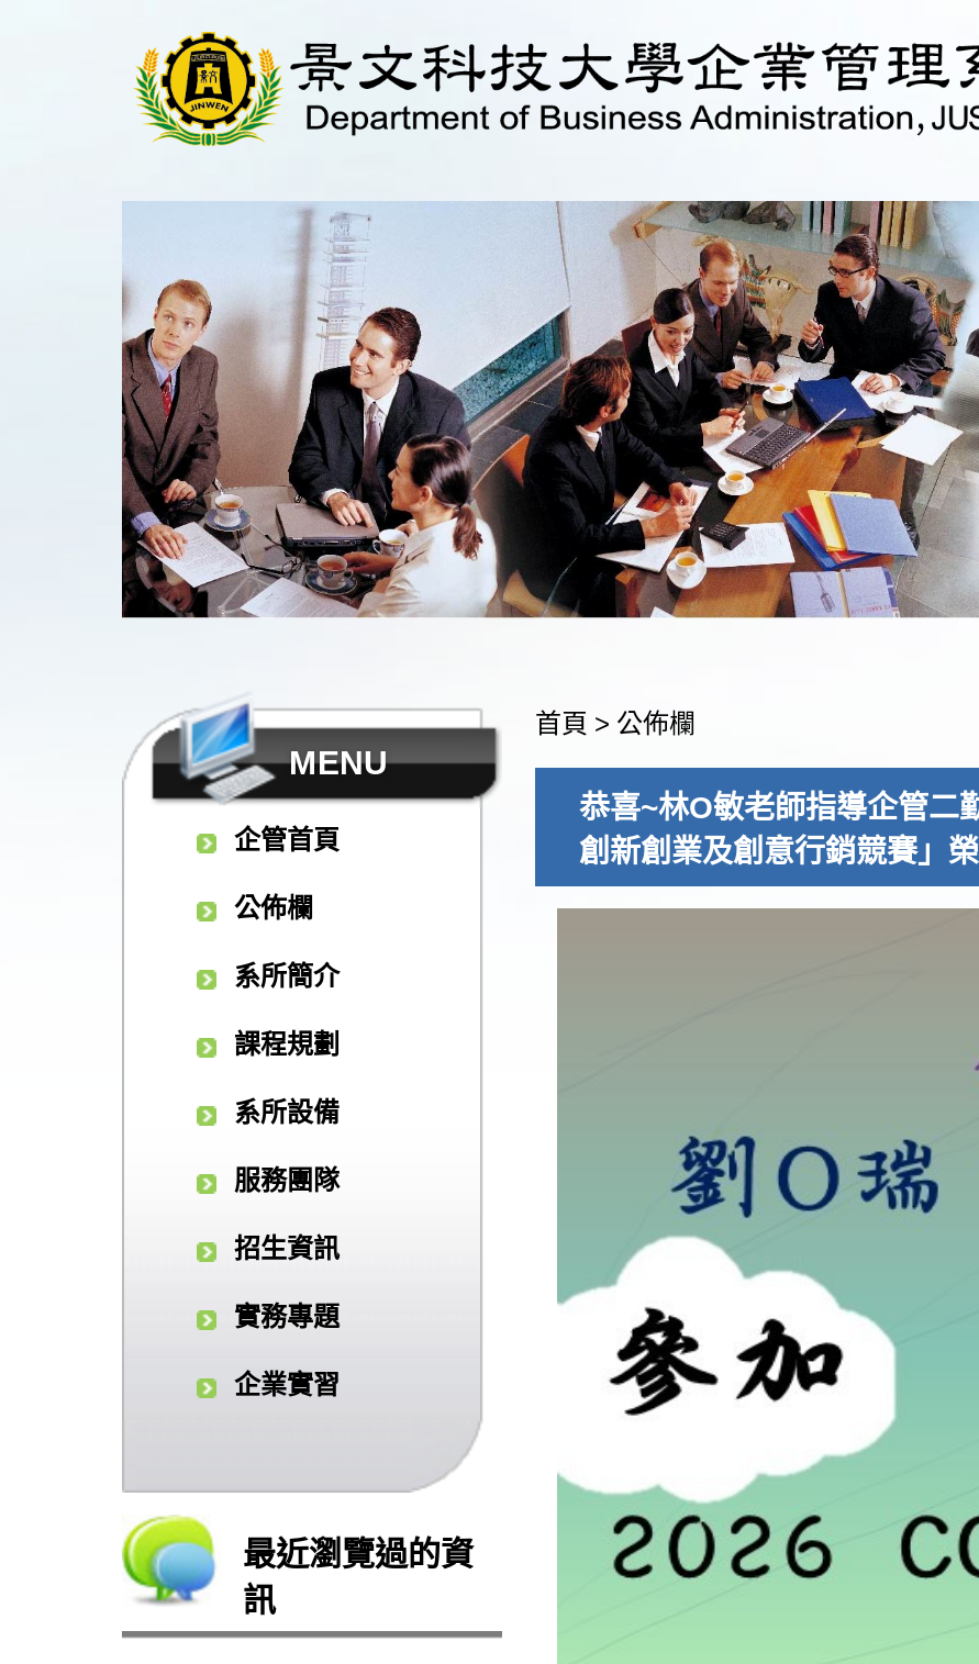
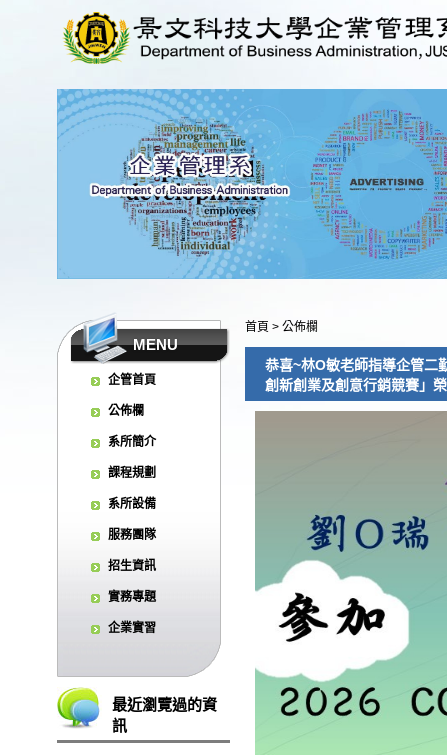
- [image]
+ [image]
